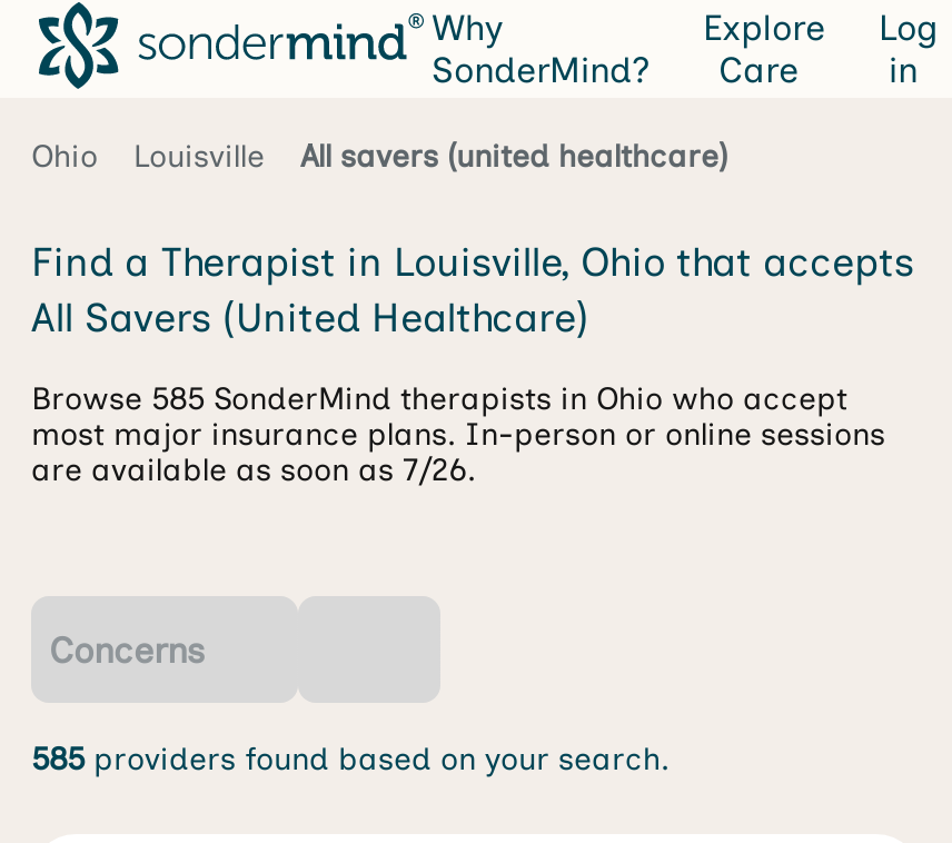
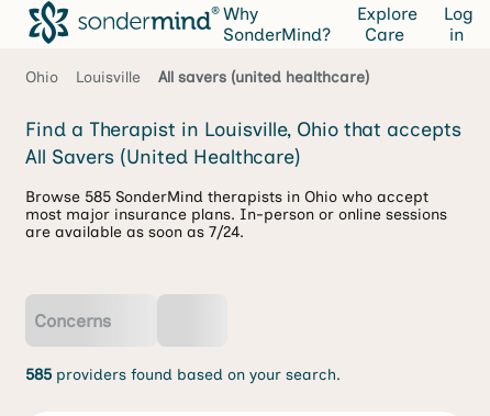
- are available as soon as 7/26.
+ are available as soon as 7/24.
